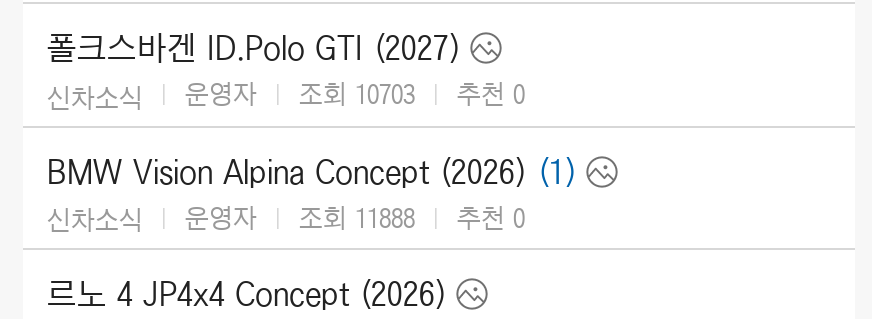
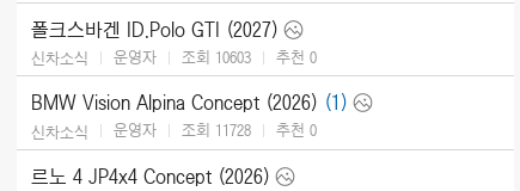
- 신차소식 운영자 조회 10703 추천 0
+ 신차소식 운영자 조회 10603 추천 0

- 신차소식 운영자 조회 11888 추천 0
+ 신차소식 운영자 조회 11728 추천 0
